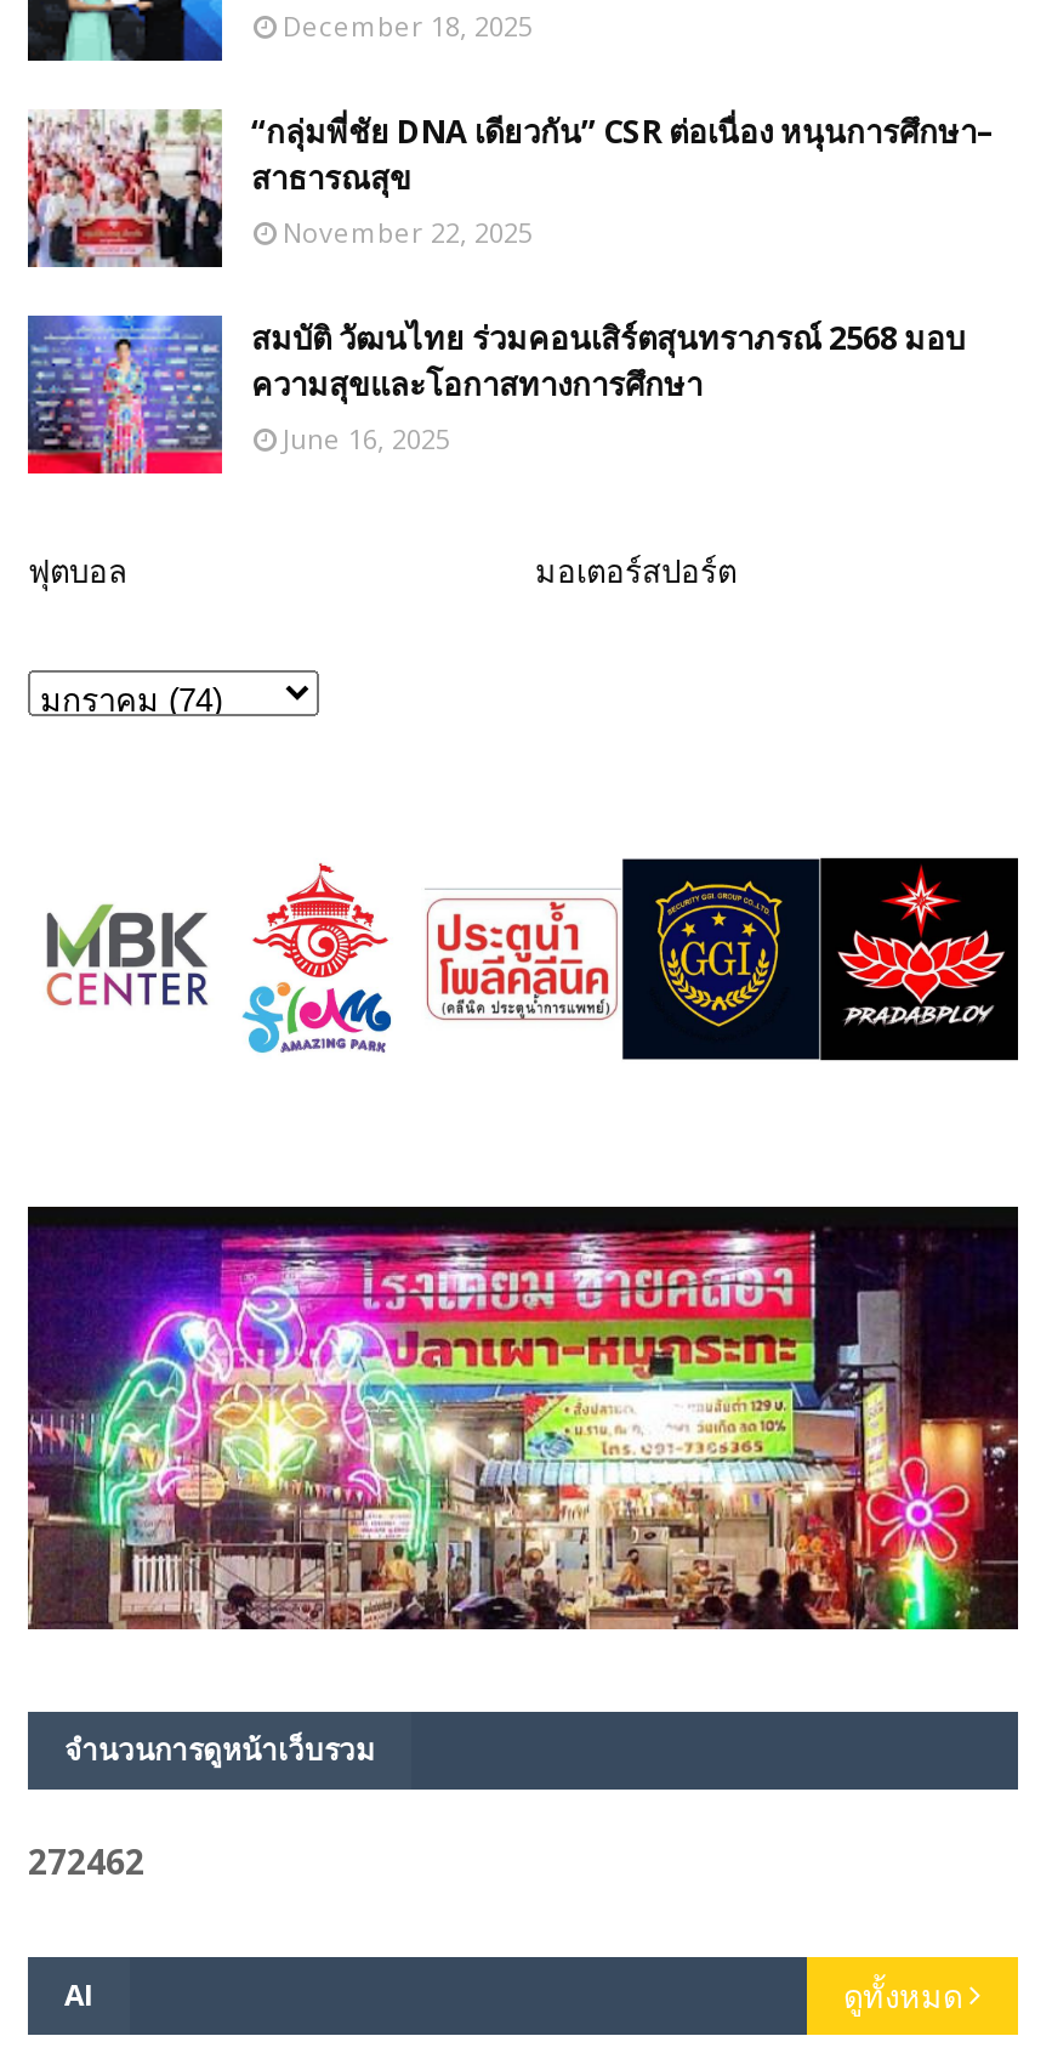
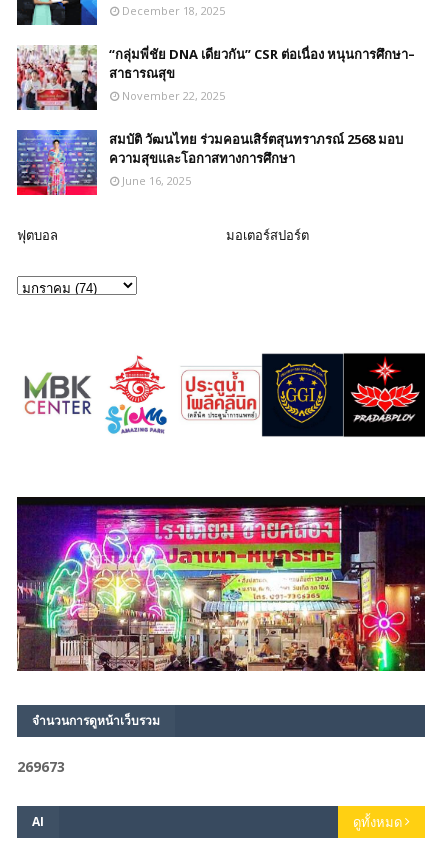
- 272462
+ 269673
